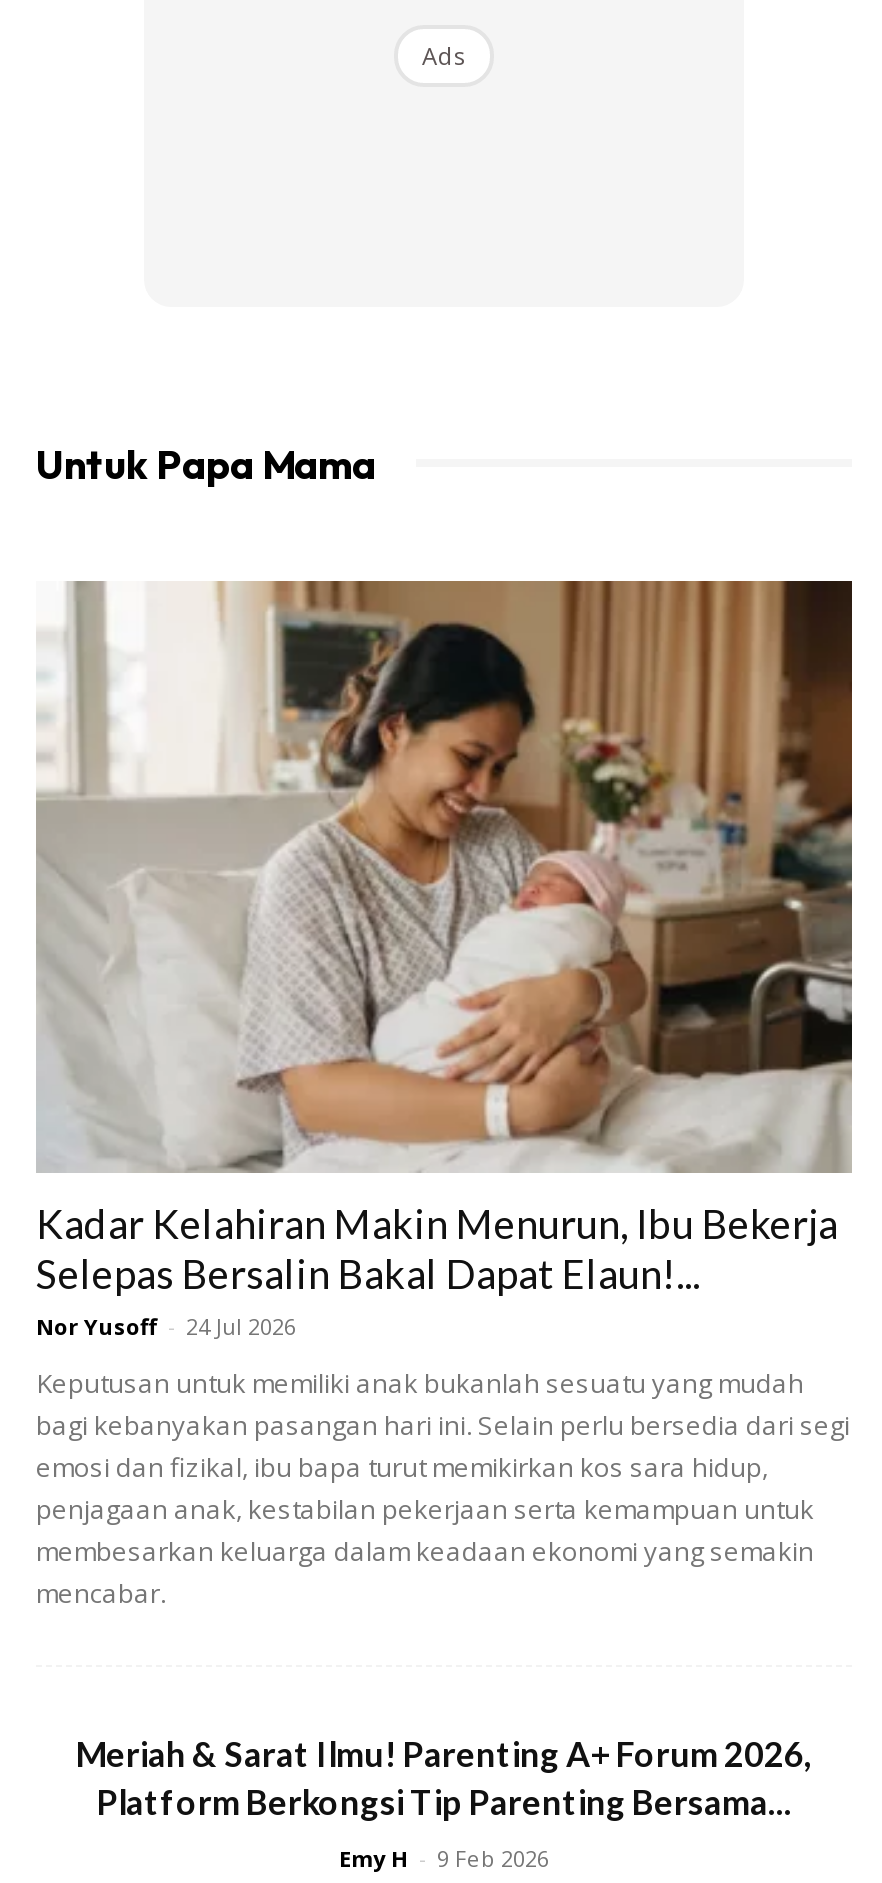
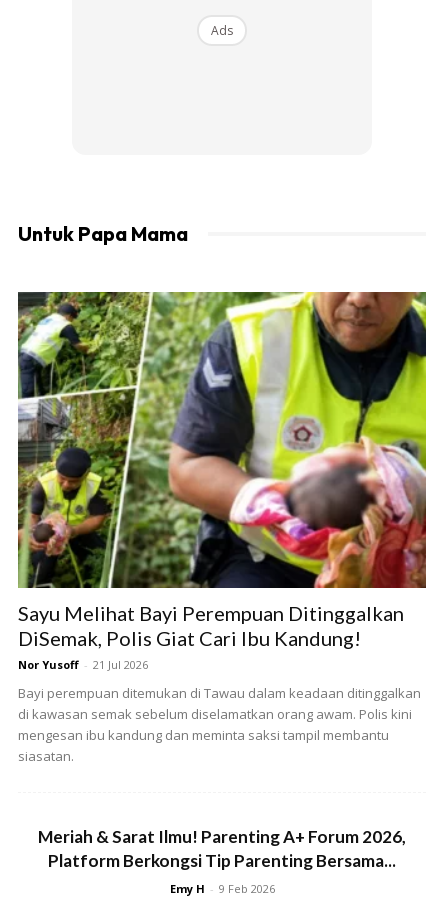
- [image]
+ [image]

- Kadar Kelahiran Makin Menurun, Ibu Bekerja
- Selepas Bersalin Bakal Dapat Elaun!...
- Nor Yusoff - 24 Jul 2026
+ Sayu Melihat Bayi Perempuan Ditinggalkan
+ DiSemak, Polis Giat Cari Ibu Kandung!
+ Nor Yusoff - 21 Jul 2026

- Keputusan untuk memiliki anak bukanlah sesuatu yang mudah
- bagi kebanyakan pasangan hari ini. Selain perlu bersedia dari segi
- emosi dan fizikal, ibu bapa turut memikirkan kos sara hidup,
- penjagaan anak, kestabilan pekerjaan serta kemampuan untuk
- membesarkan keluarga dalam keadaan ekonomi yang semakin
- mencabar.
+ Bayi perempuan ditemukan di Tawau dalam keadaan ditinggalkan
+ di kawasan semak sebelum diselamatkan orang awam. Polis kini
+ mengesan ibu kandung dan meminta saksi tampil membantu
+ siasatan.
